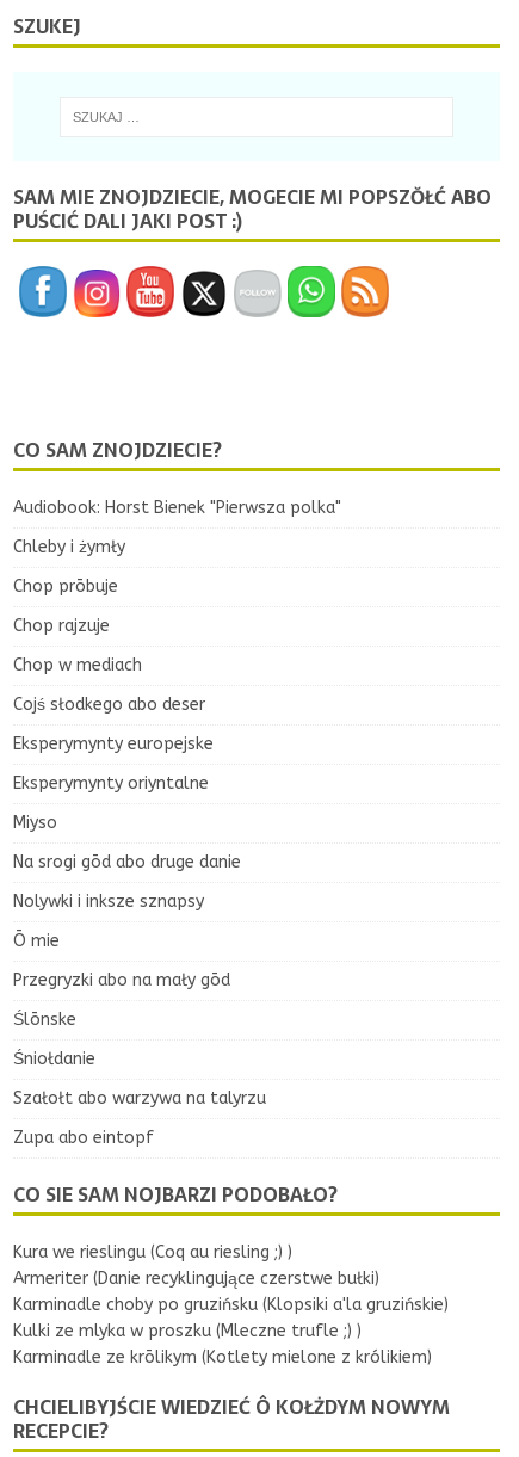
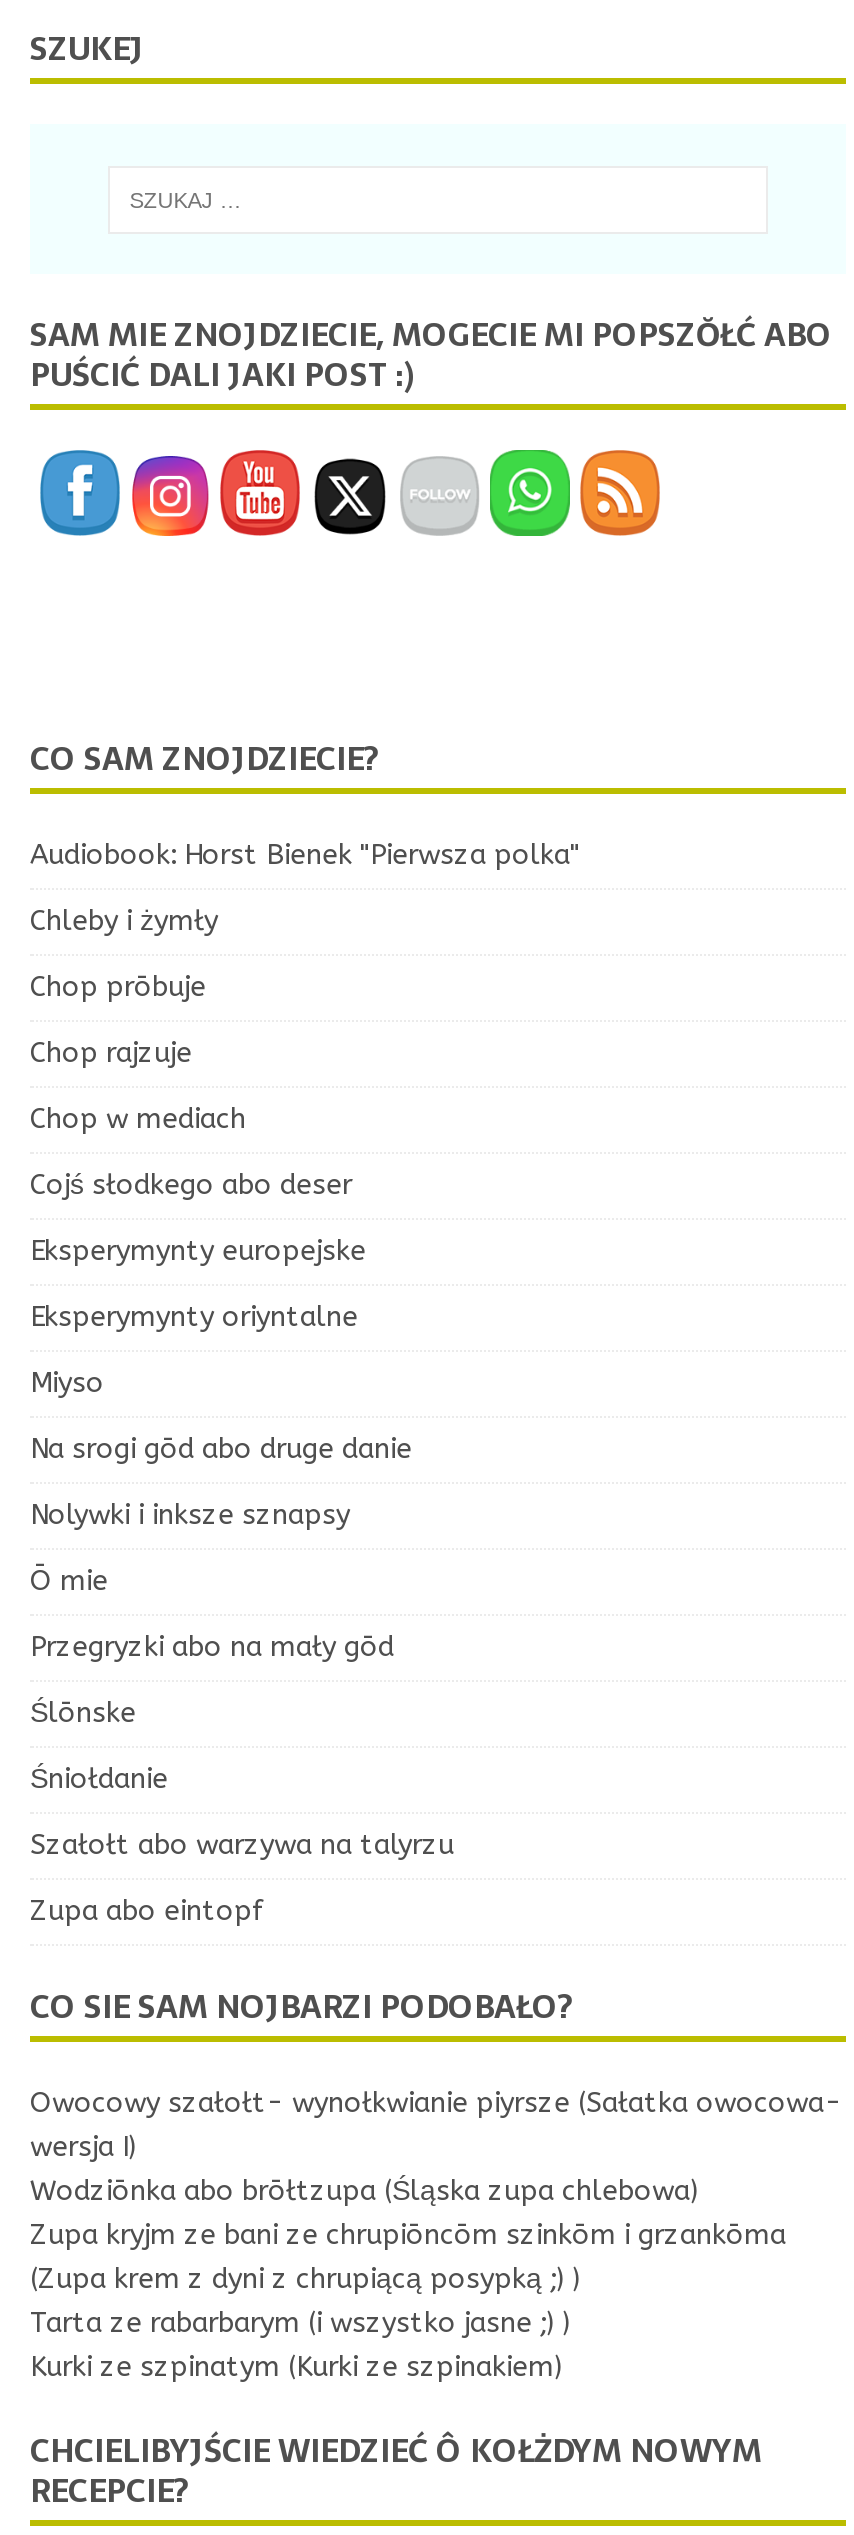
- Kura we rieslingu (Coq au riesling ;) )
- Armeriter (Danie recyklingujące czerstwe bułki)
- Karminadle choby po gruzińsku (Klopsiki a'la gruzińskie)
- Kulki ze mlyka w proszku (Mleczne trufle ;) )
- Karminadle ze krōlikym (Kotlety mielone z królikiem)
+ Owocowy szałołt- wynołkwianie piyrsze (Sałatka owocowa-
+ wersja I)
+ Wodziōnka abo brōłtzupa (Śląska zupa chlebowa)
+ Zupa kryjm ze bani ze chrupiōncōm szinkōm i grzankōma
+ (Zupa krem z dyni z chrupiącą posypką ;) )
+ Tarta ze rabarbarym (i wszystko jasne ;) )
+ Kurki ze szpinatym (Kurki ze szpinakiem)
